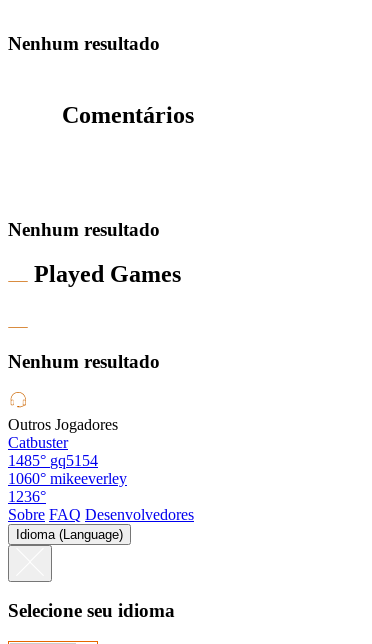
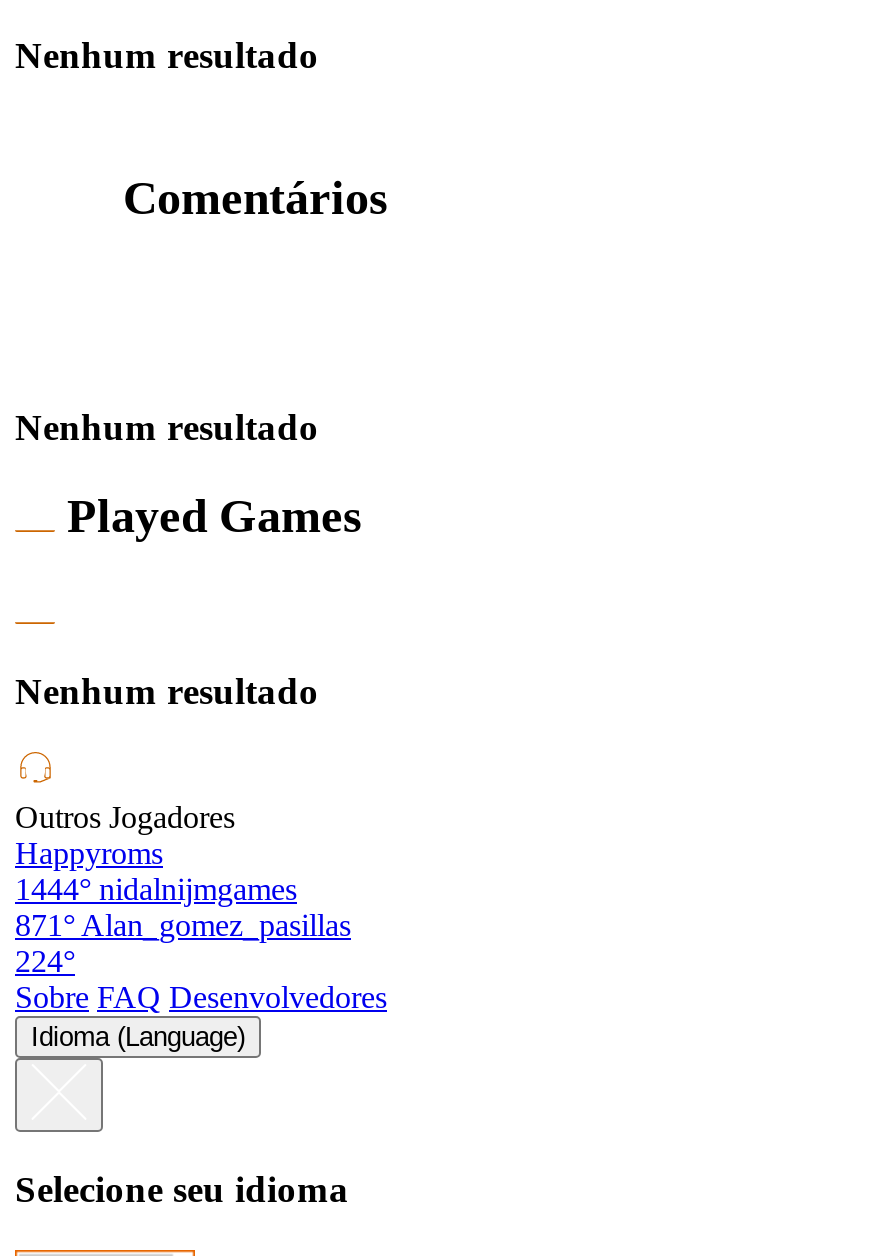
- Catbuster
- 1485° gq5154
- 1060° mikeeverley
- 1236°
+ Happyroms
+ 1444° nidalnijmgames
+ 871° Alan_gomez_pasillas
+ 224°
